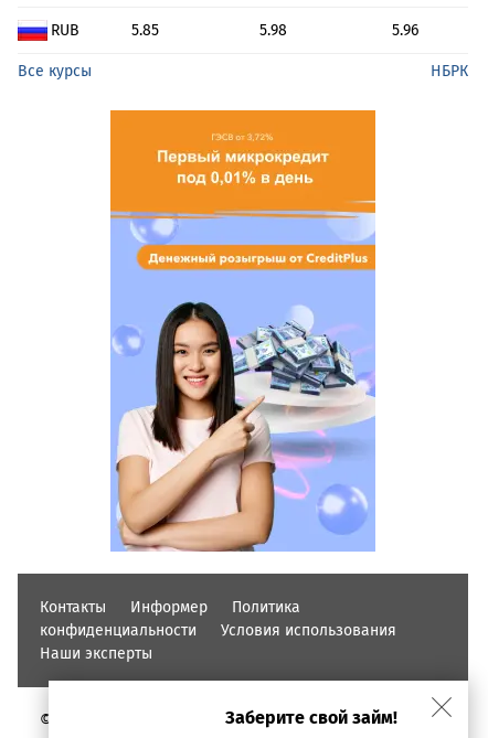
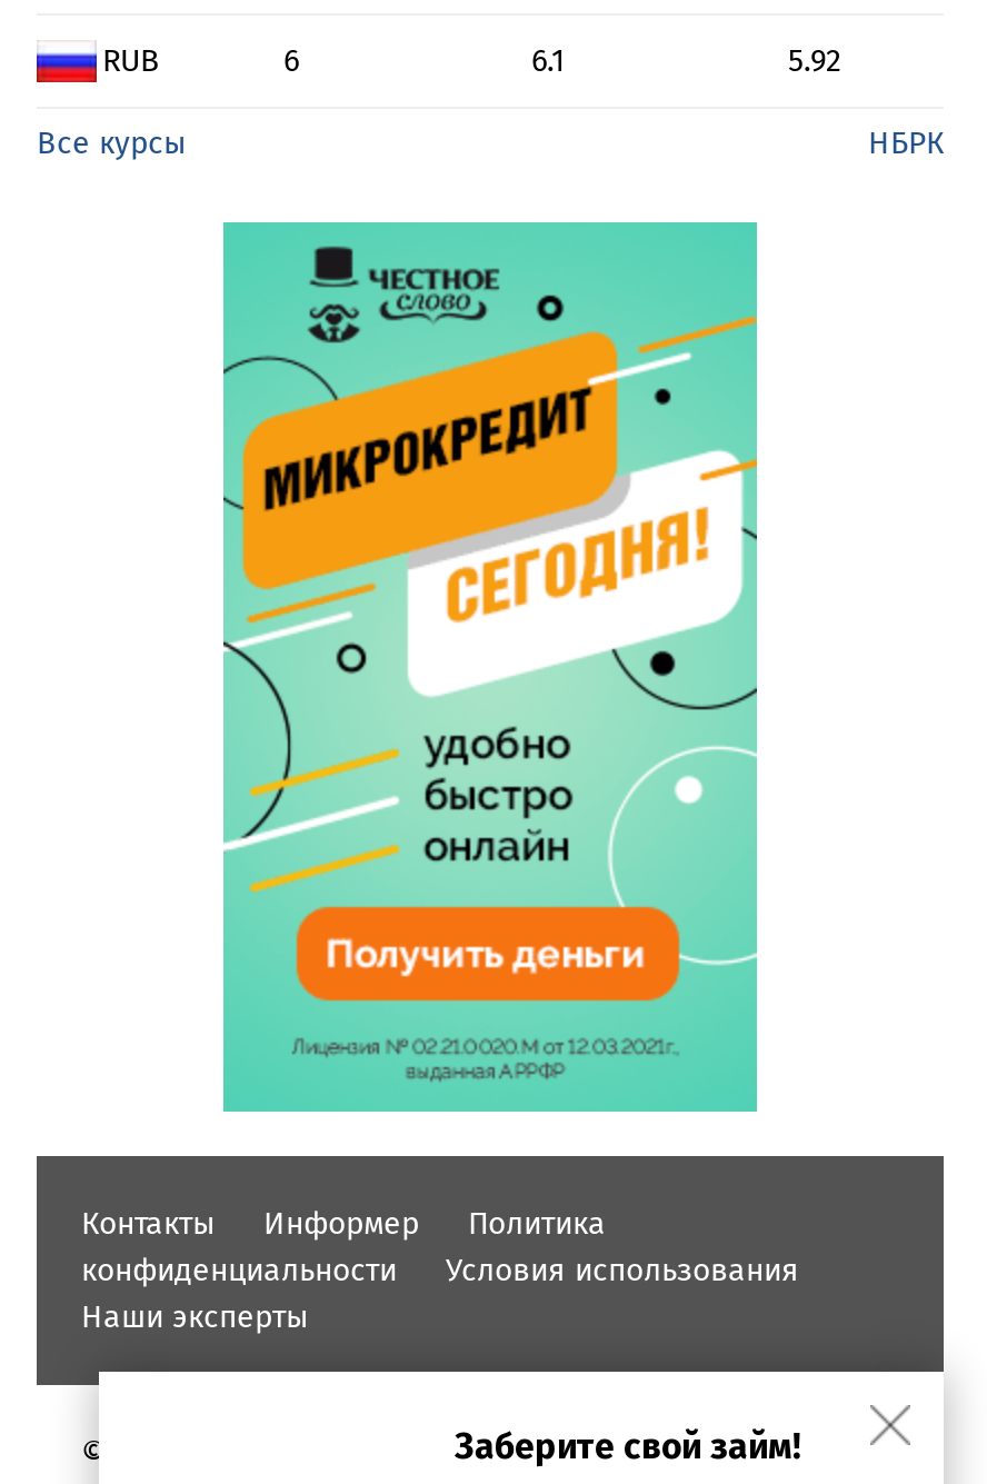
- 5.85
+ 6

- 5.98
+ 6.1

- 5.96
+ 5.92

- [image]
+ [image]
